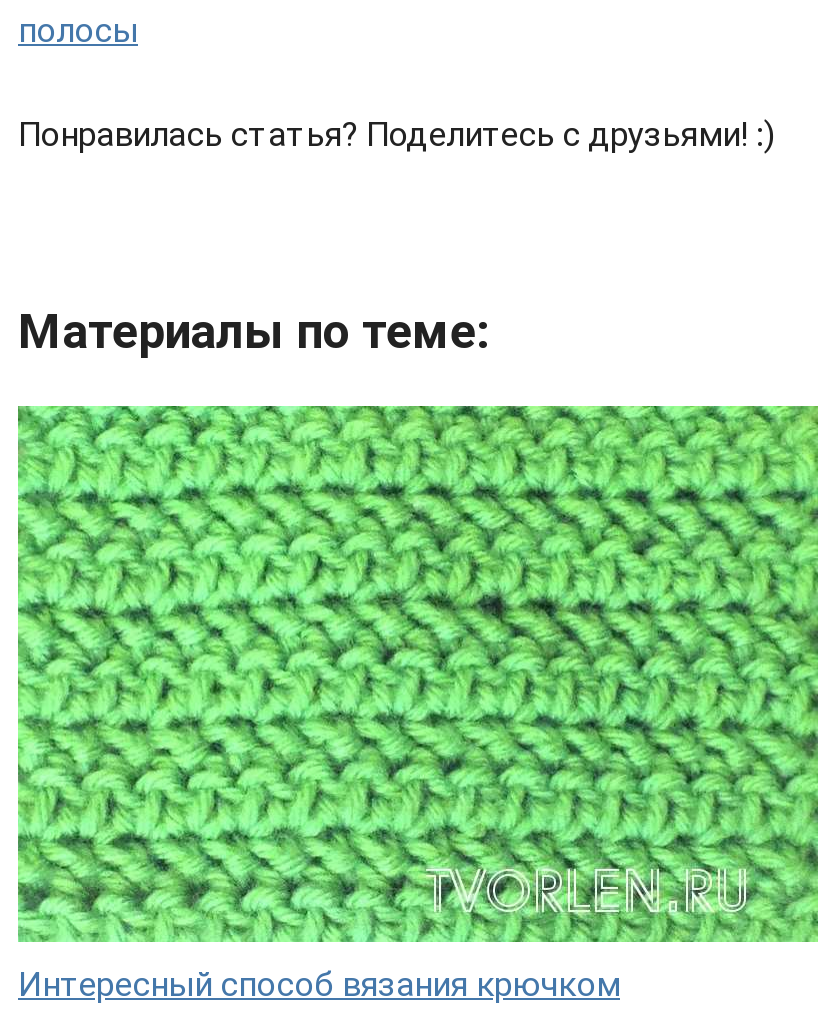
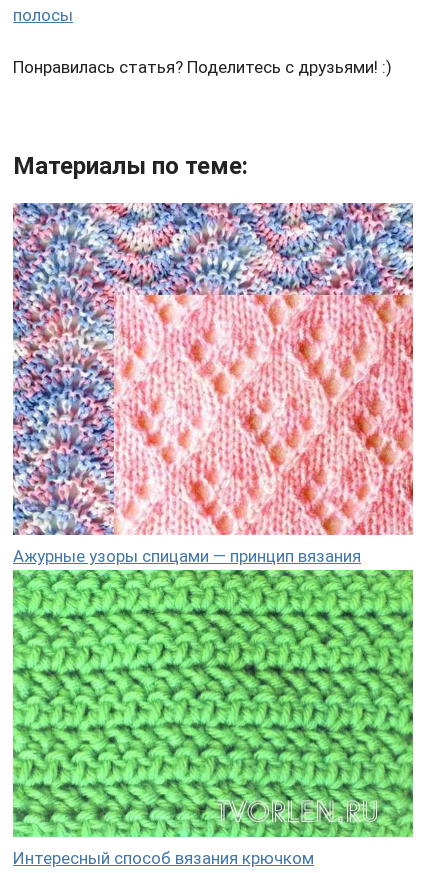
+ [image]
+ Ажурные узоры спицами — принцип вязания
